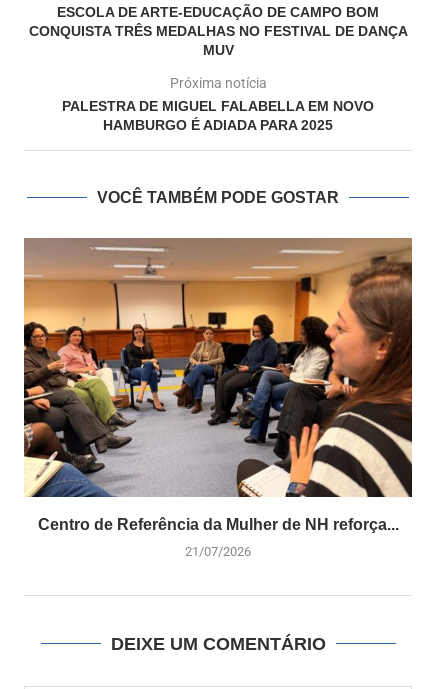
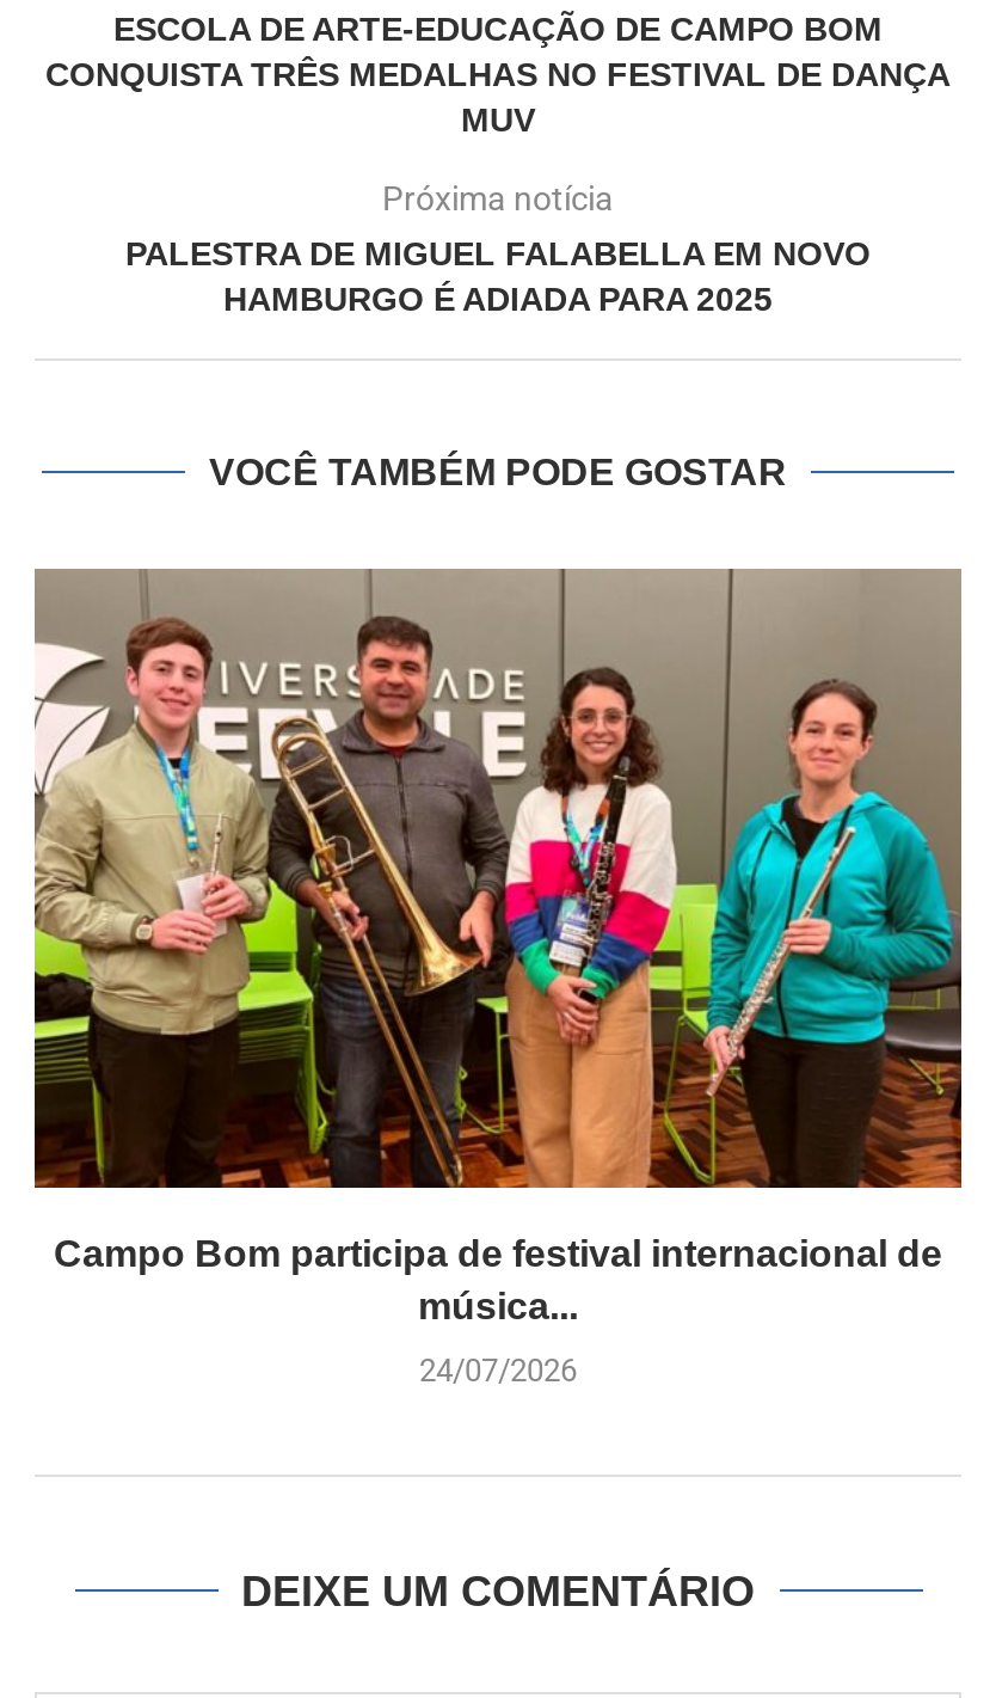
- [image]
- Centro de Referência da Mulher de NH reforça...
+ [image]
+ Campo Bom participa de festival internacional de
+ música...

- 21/07/2026
+ 24/07/2026
